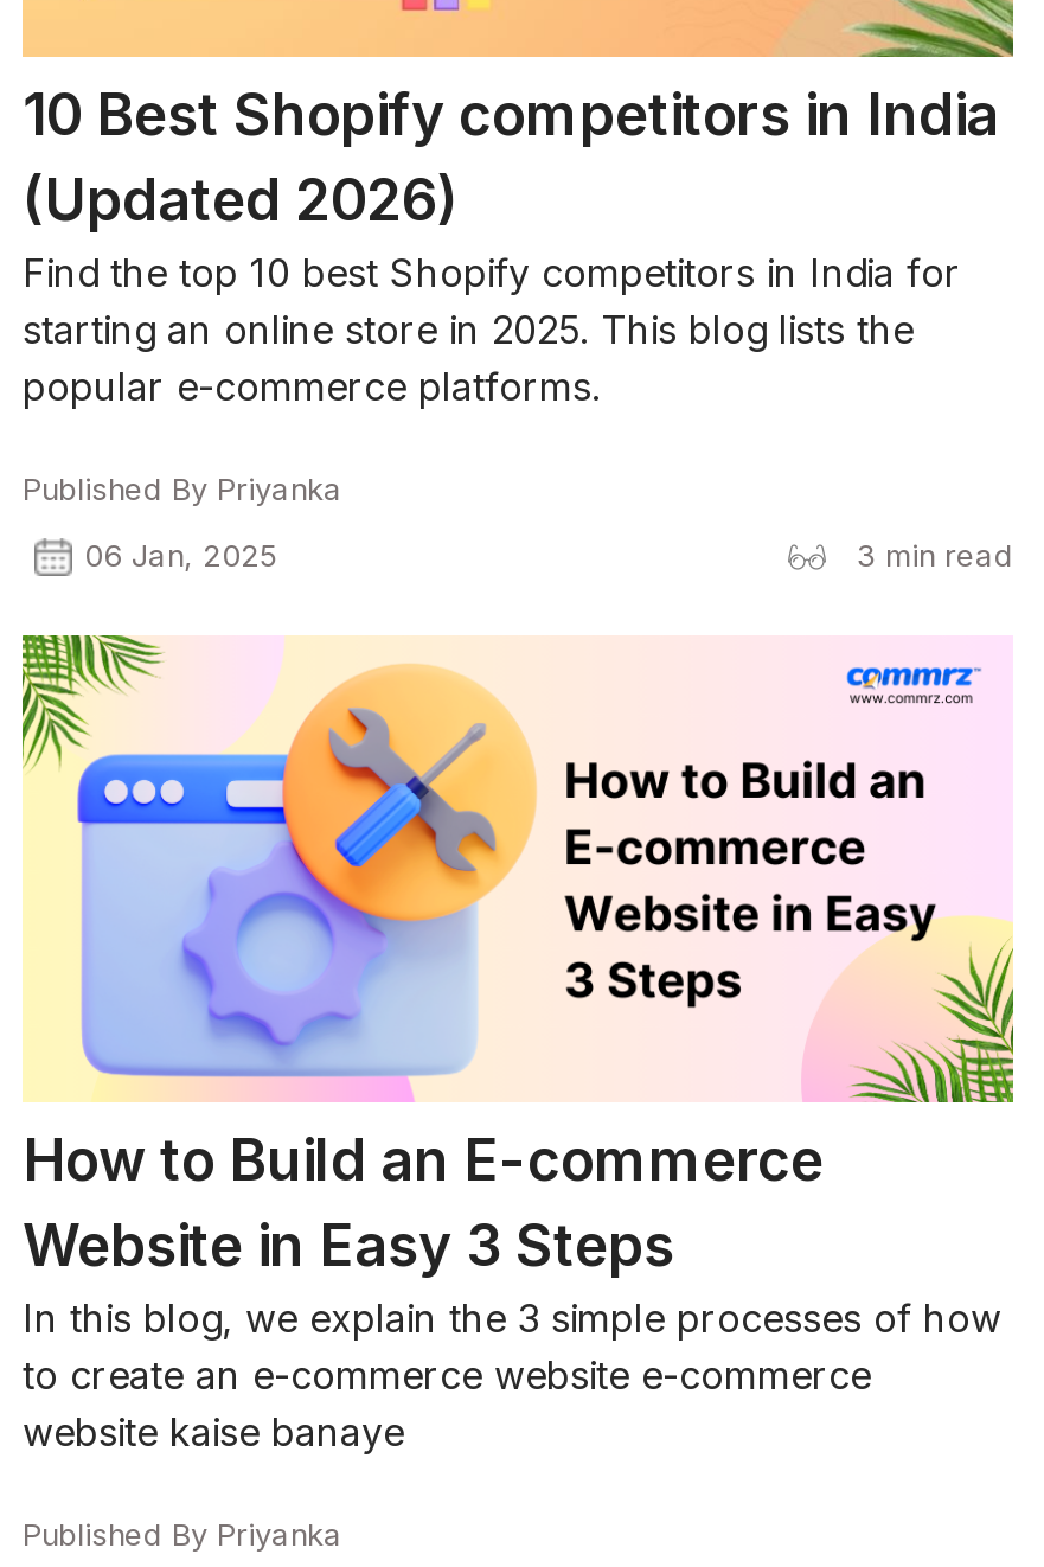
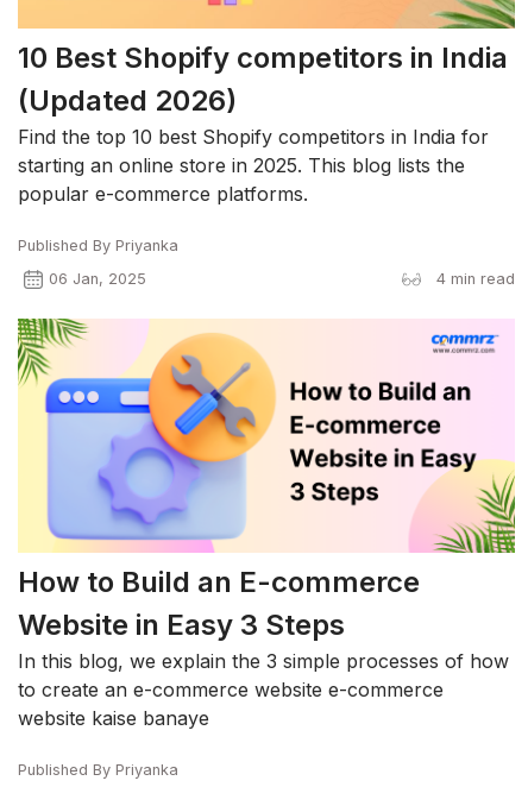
- 3 min read
+ 4 min read
